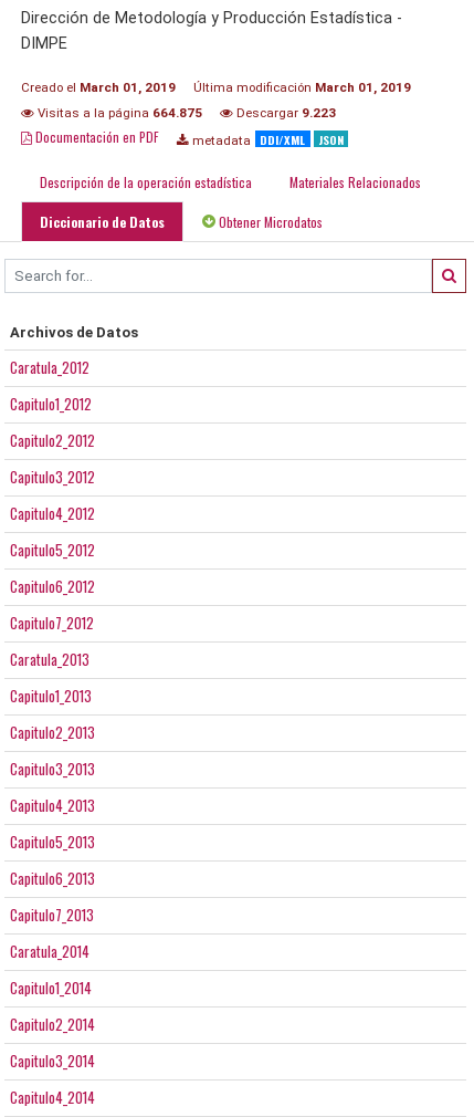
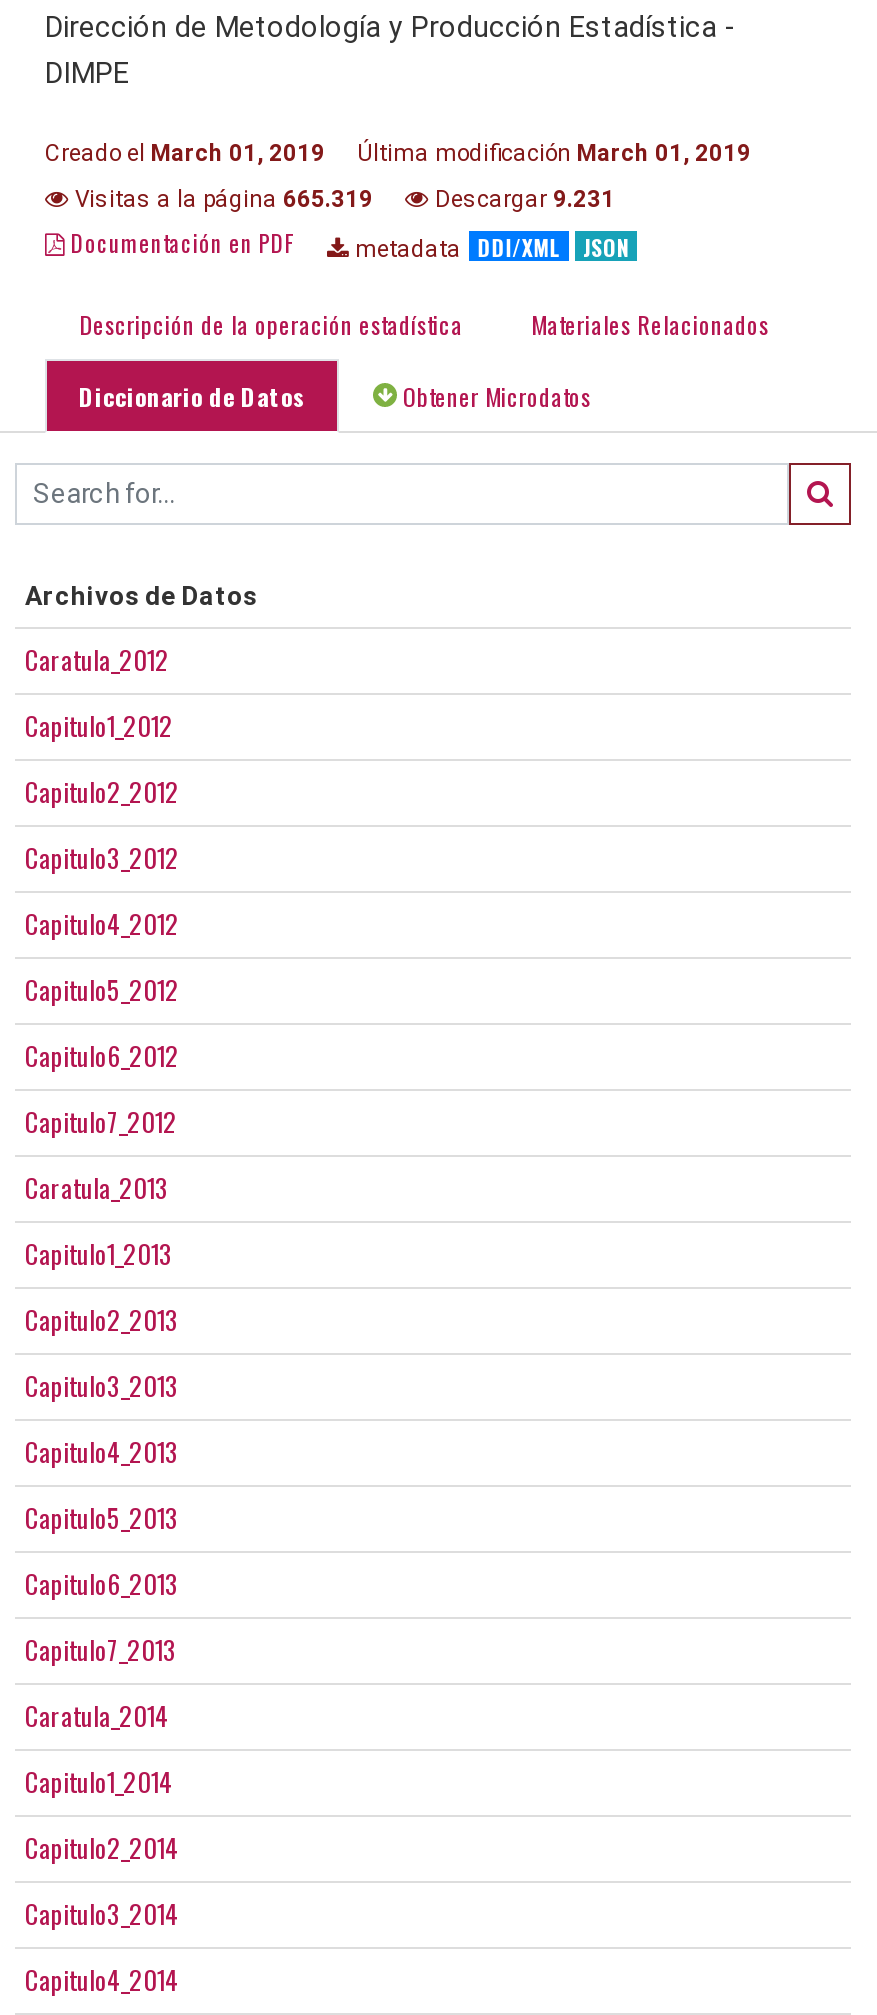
- Visitas a la página 664.875
+ Visitas a la página 665.319

- Descargar 9.223
+ Descargar 9.231
